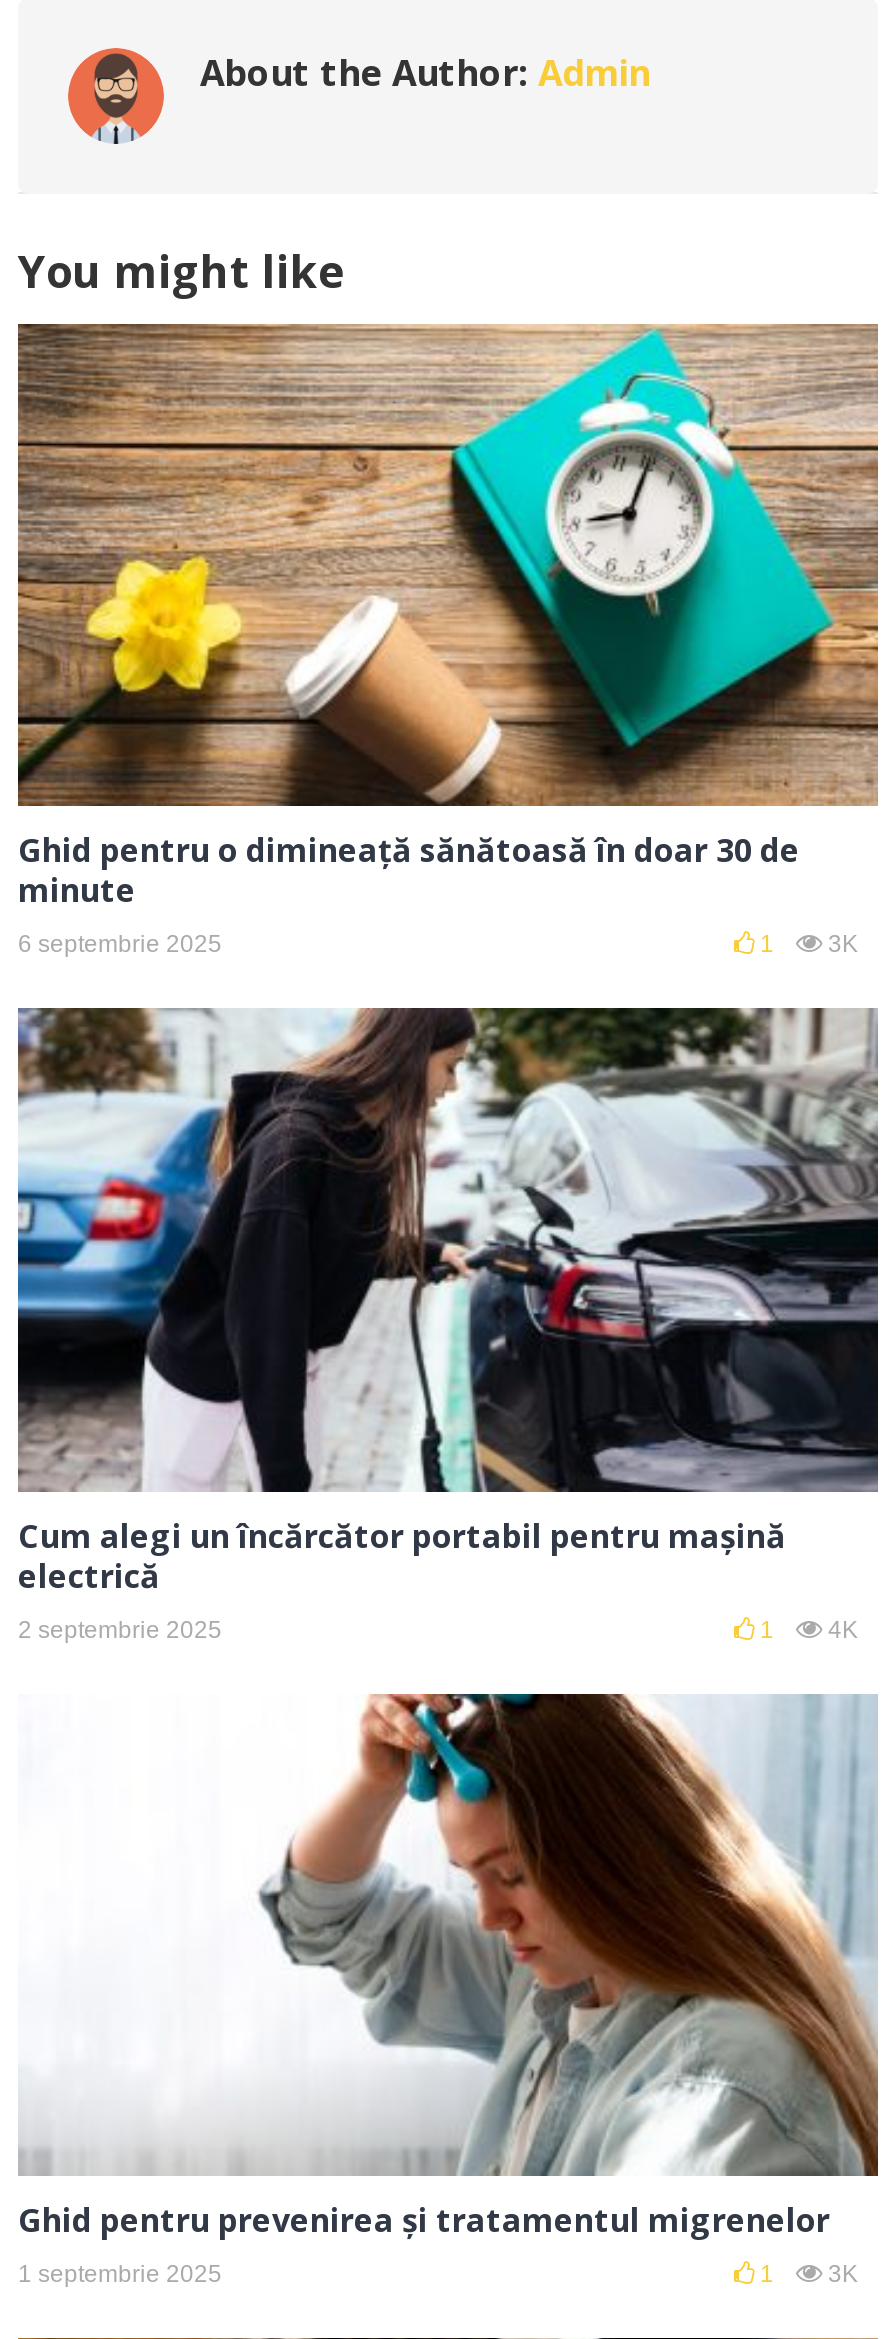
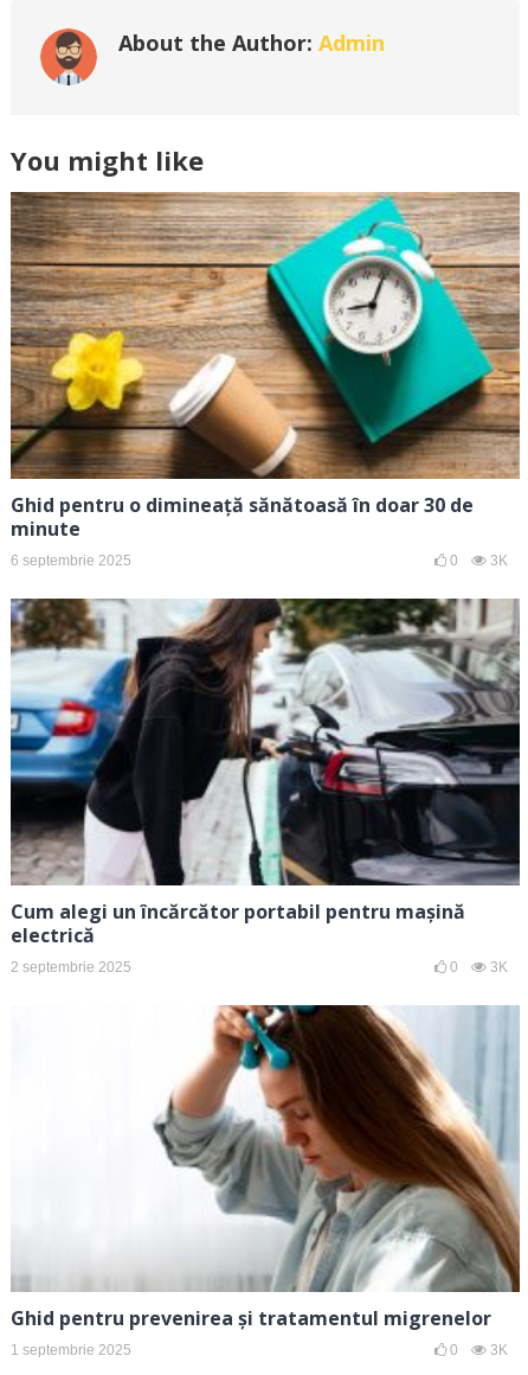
- 1 3K
+ 0 3K

- 1
- 4K
+ 0
+ 3K

- 1 3K
+ 0 3K
